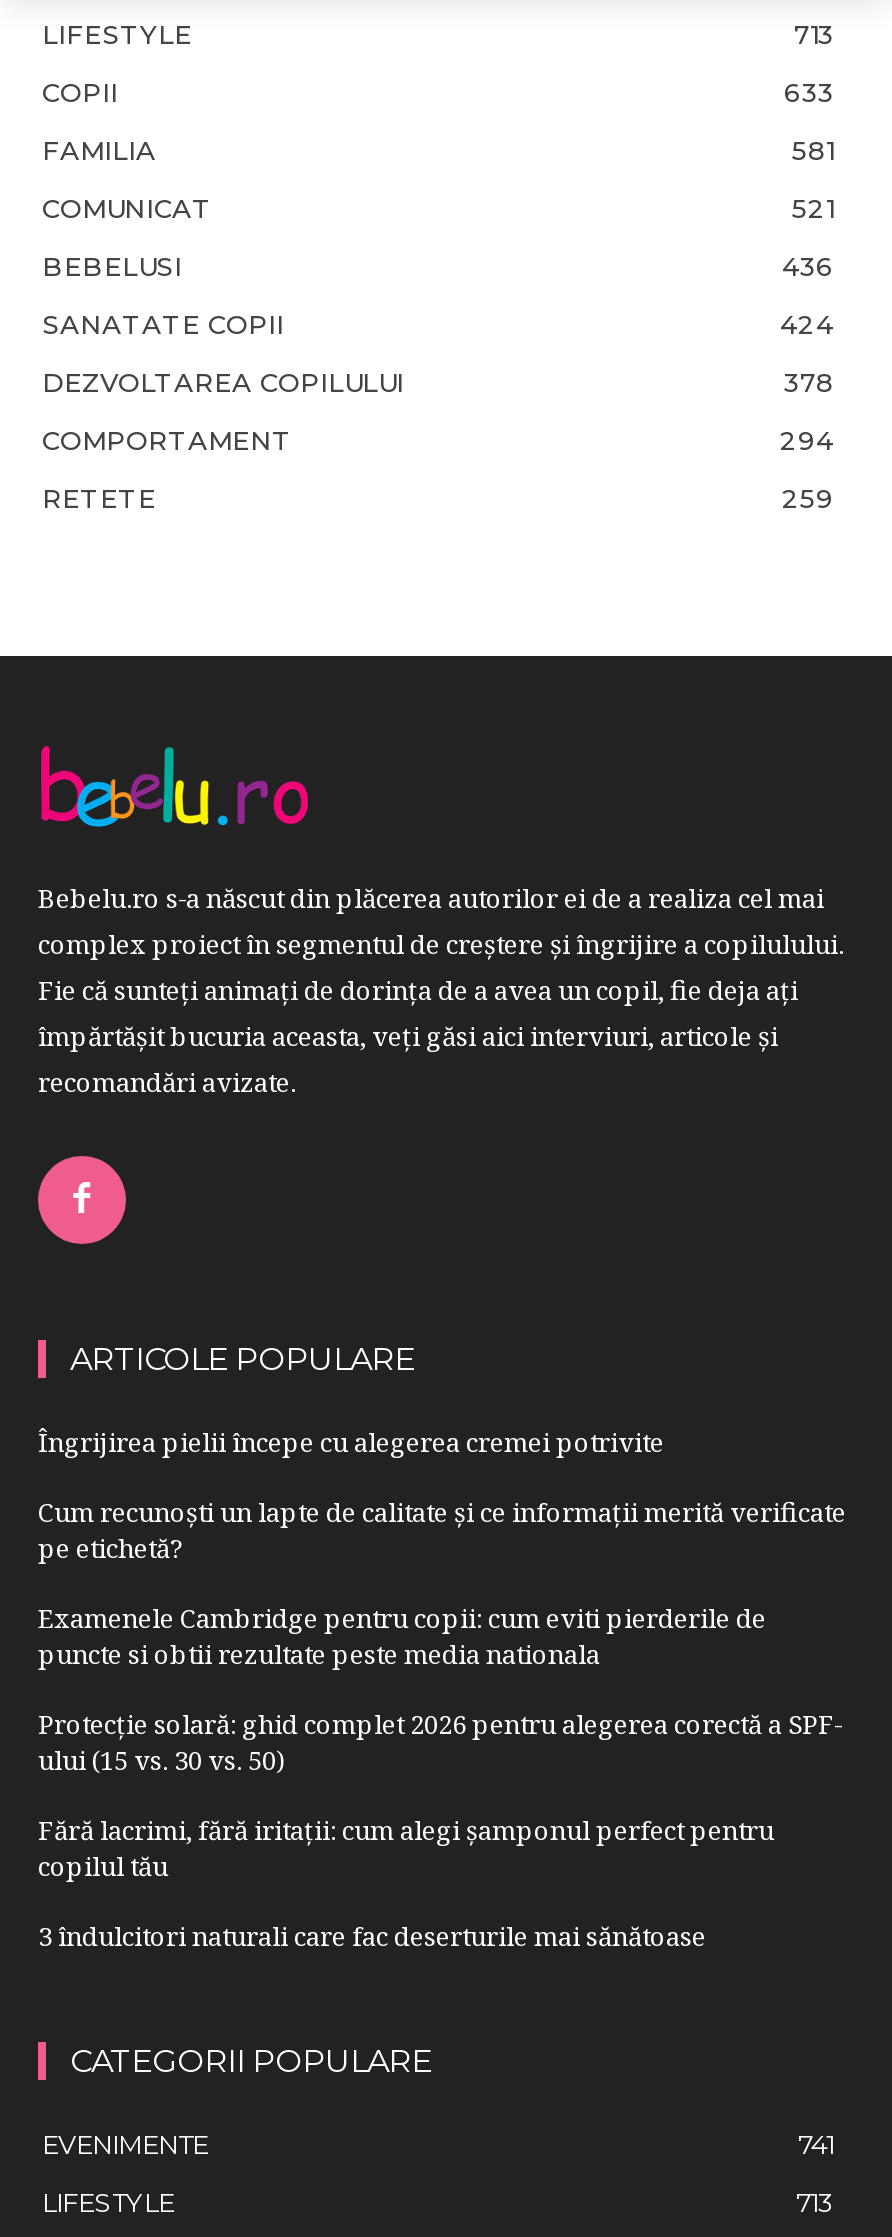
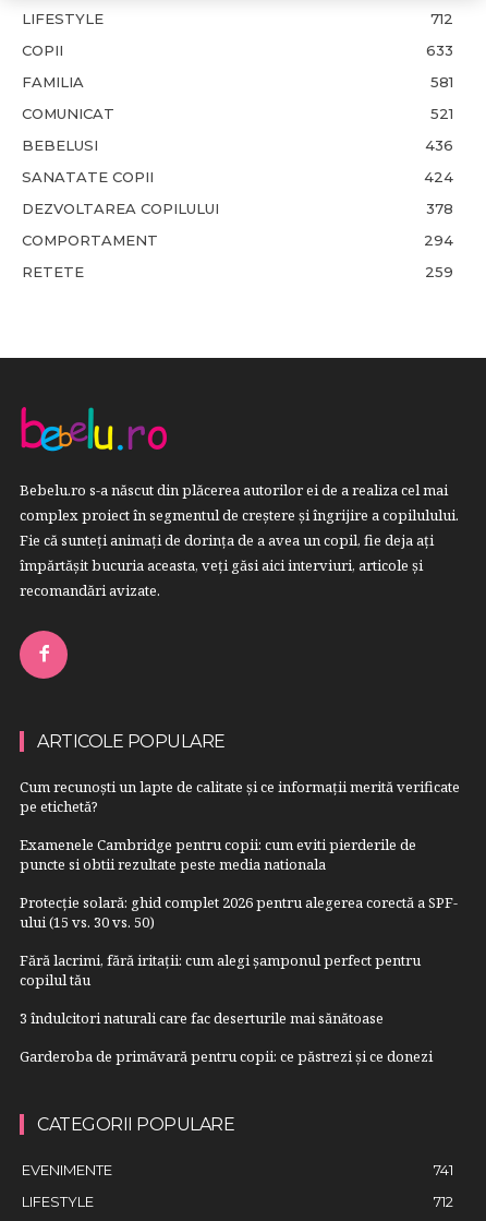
- 713
+ 712

- Îngrijirea pielii începe cu alegerea cremei potrivite

moved up: Cum recunoști un lapte de calitate și ce informații merită verificate | pe etichetă? | Examenele Cambridge pentru copii: cum eviti pierderile de | ... | copilul tău | 3 îndulcitori naturali care fac deserturile mai sănătoase

+ Garderoba de primăvară pentru copii: ce păstrezi și ce donezi

- 713
+ 712
